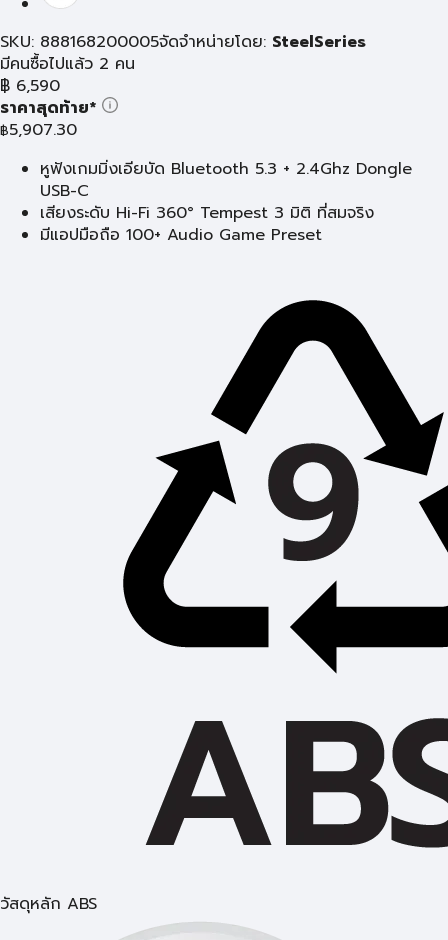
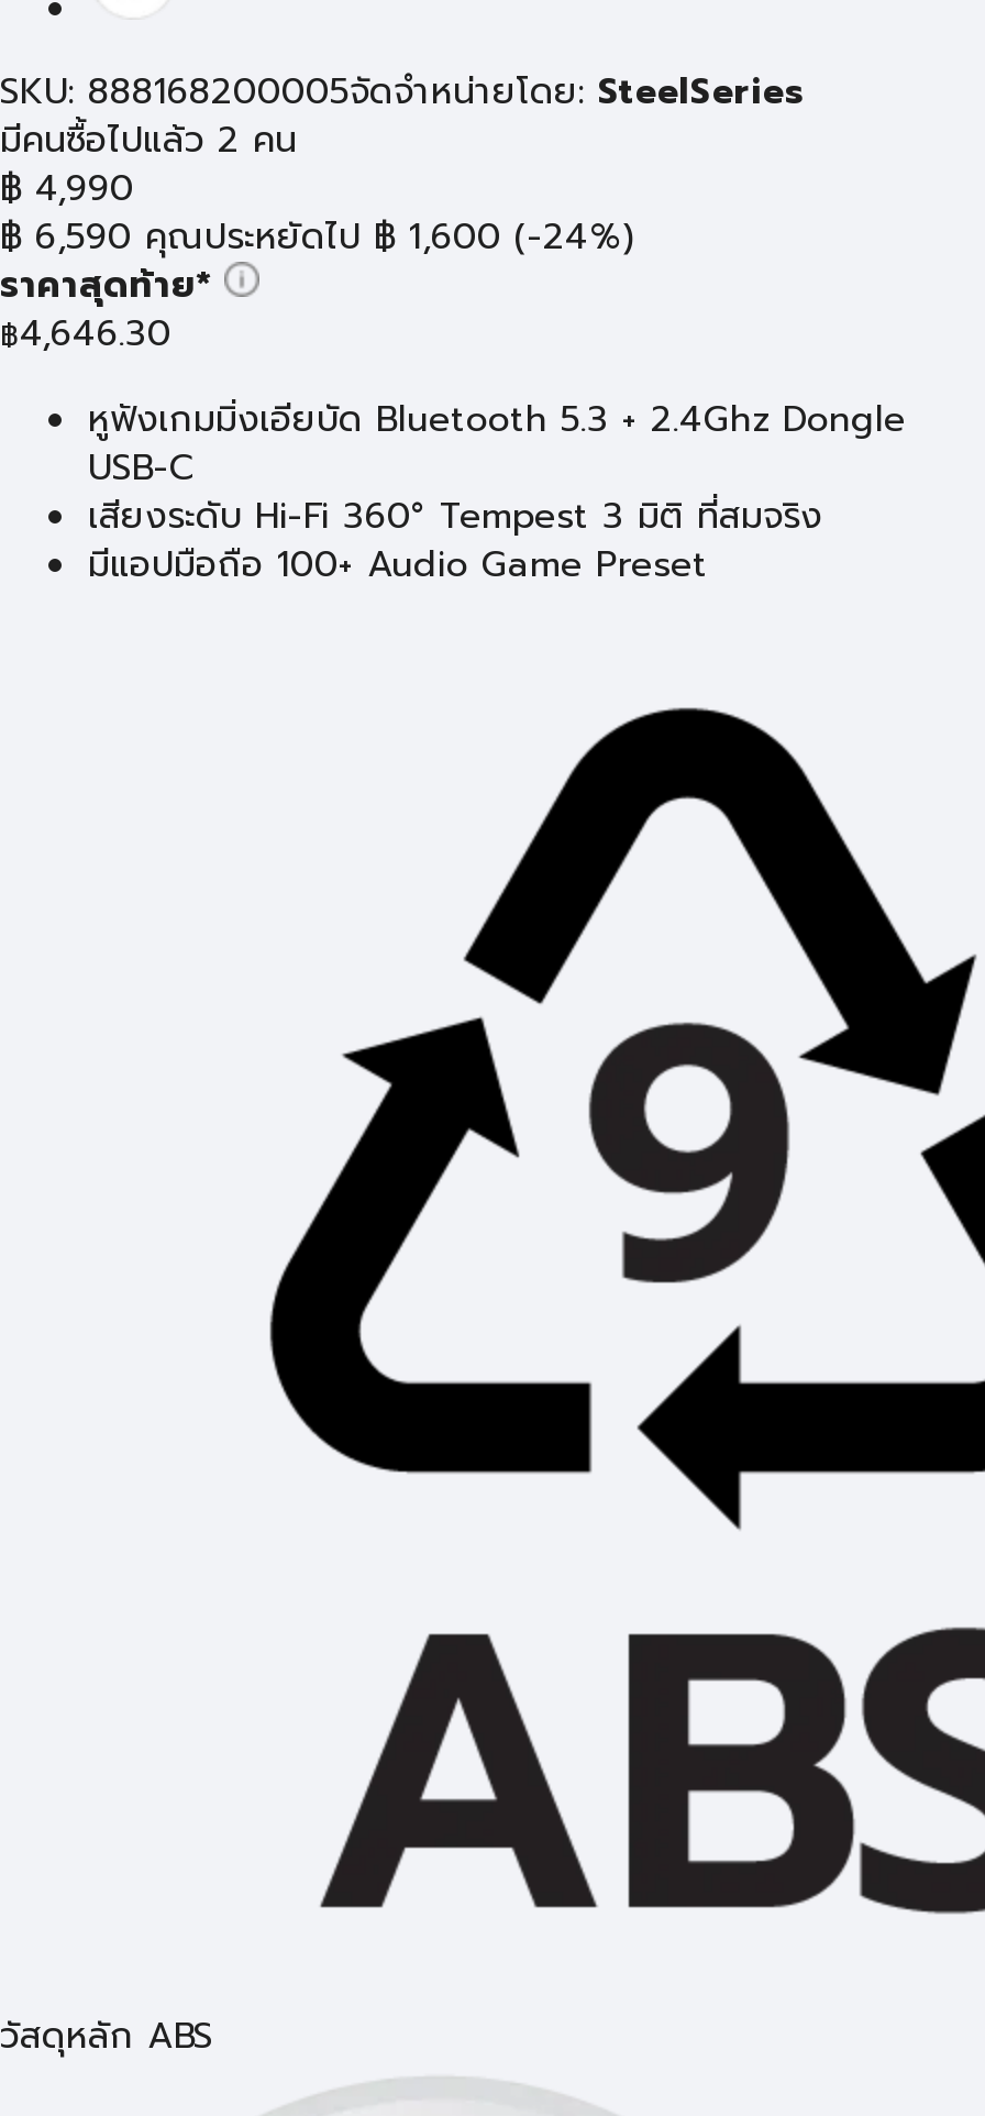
- ฿ 6,590
+ ฿ 4,990
+ ฿ 6,590 คุณประหยัดไป ฿ 1,600 (-24%)

- ฿5,907.30
+ ฿4,646.30
